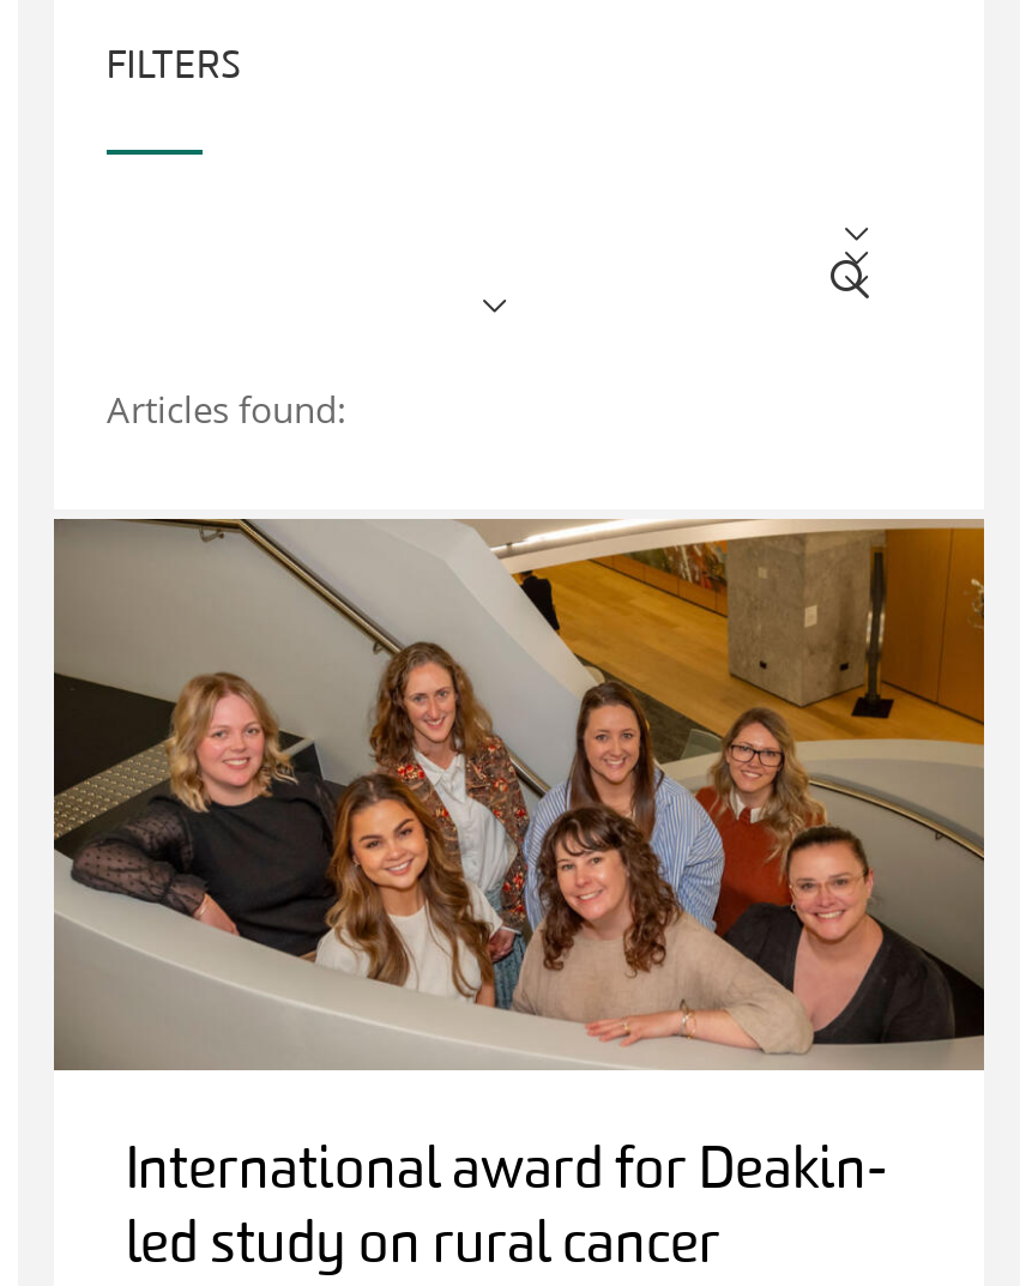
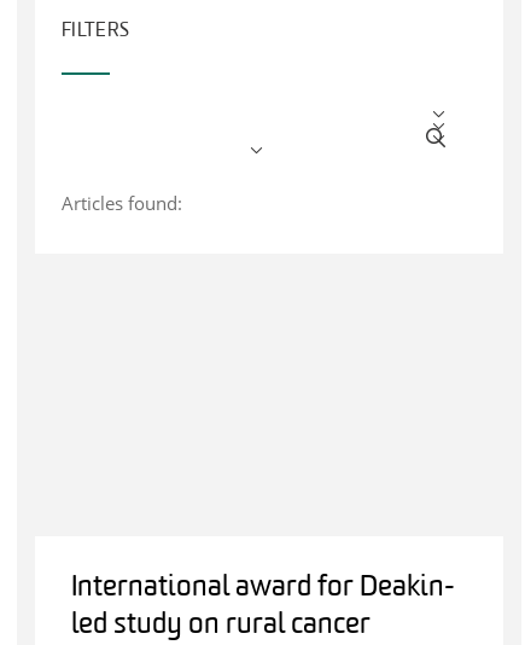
- [image]
